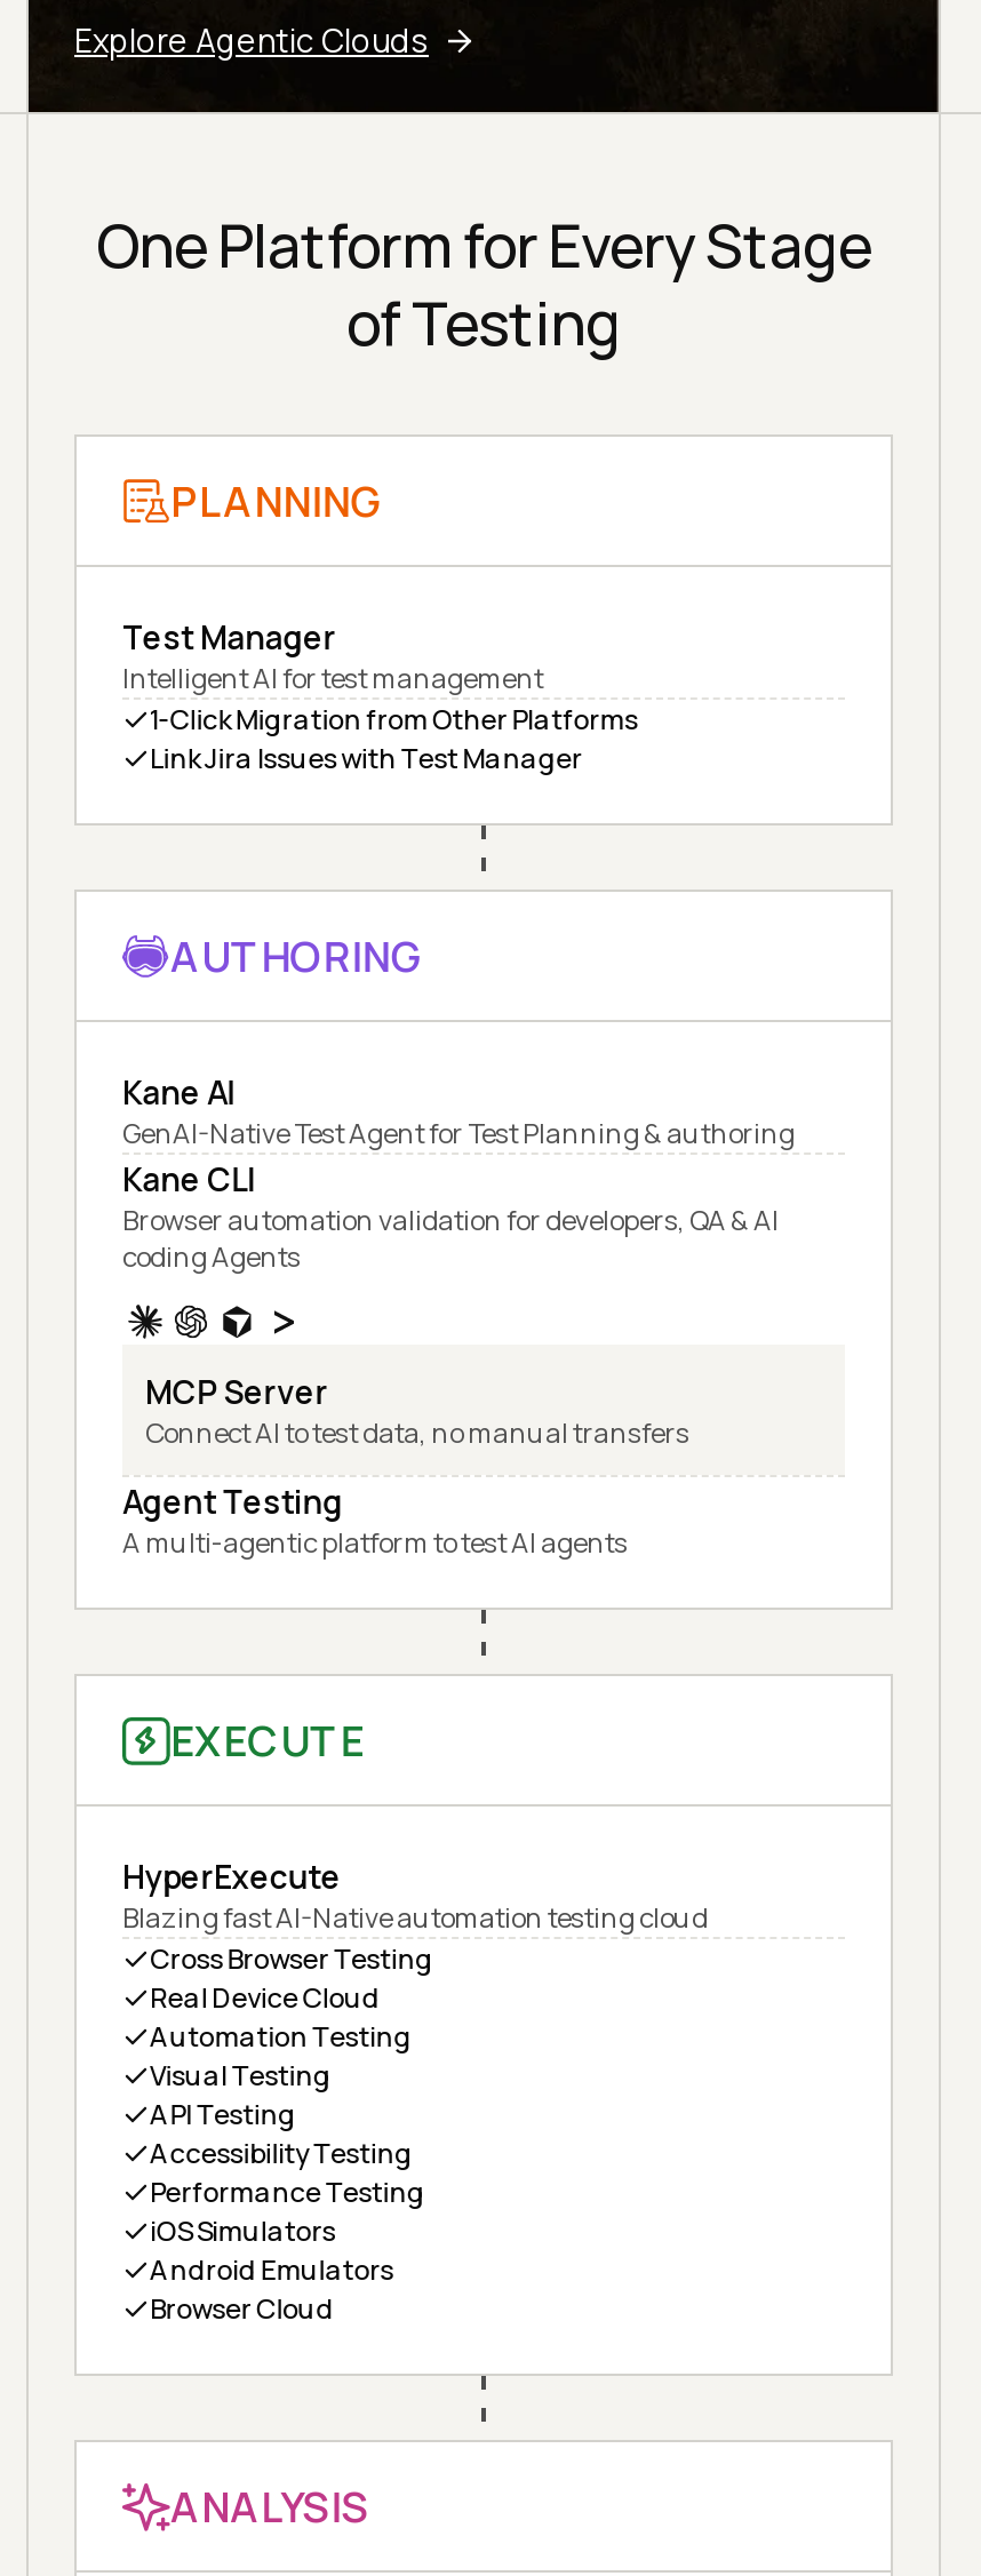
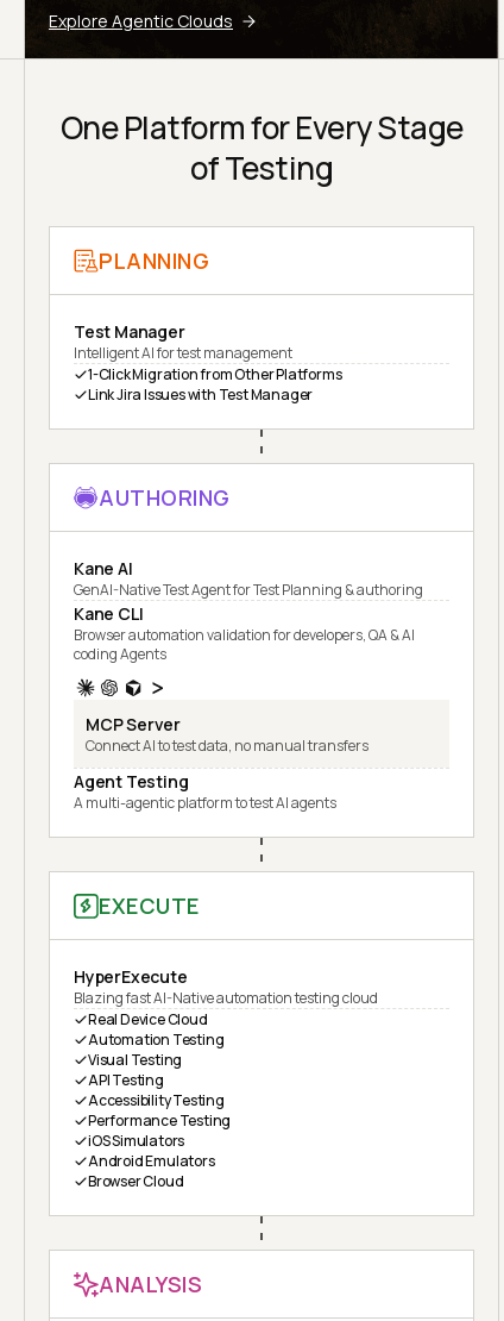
- Cross Browser Testing
